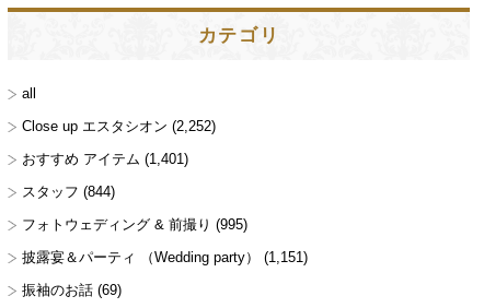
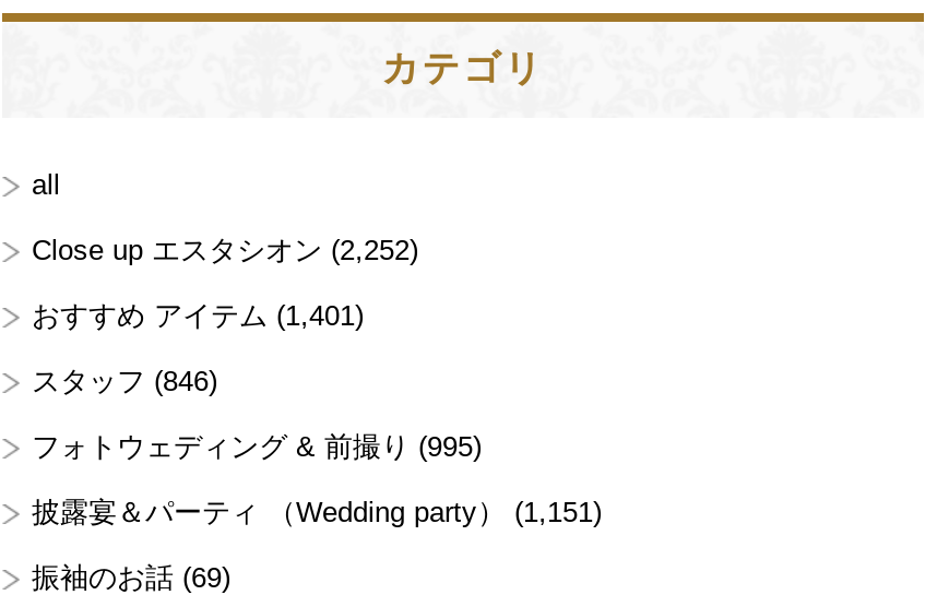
- スタッフ(844)
+ スタッフ(846)
